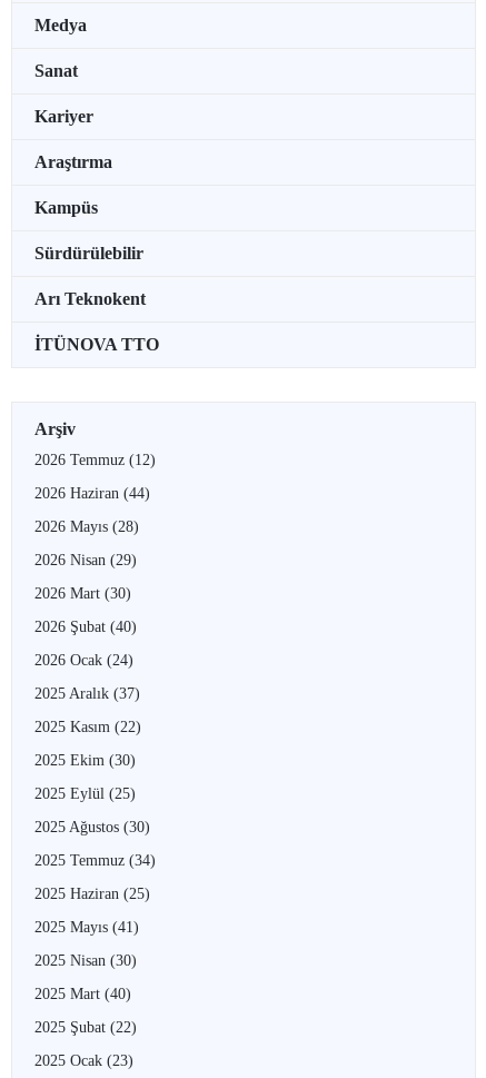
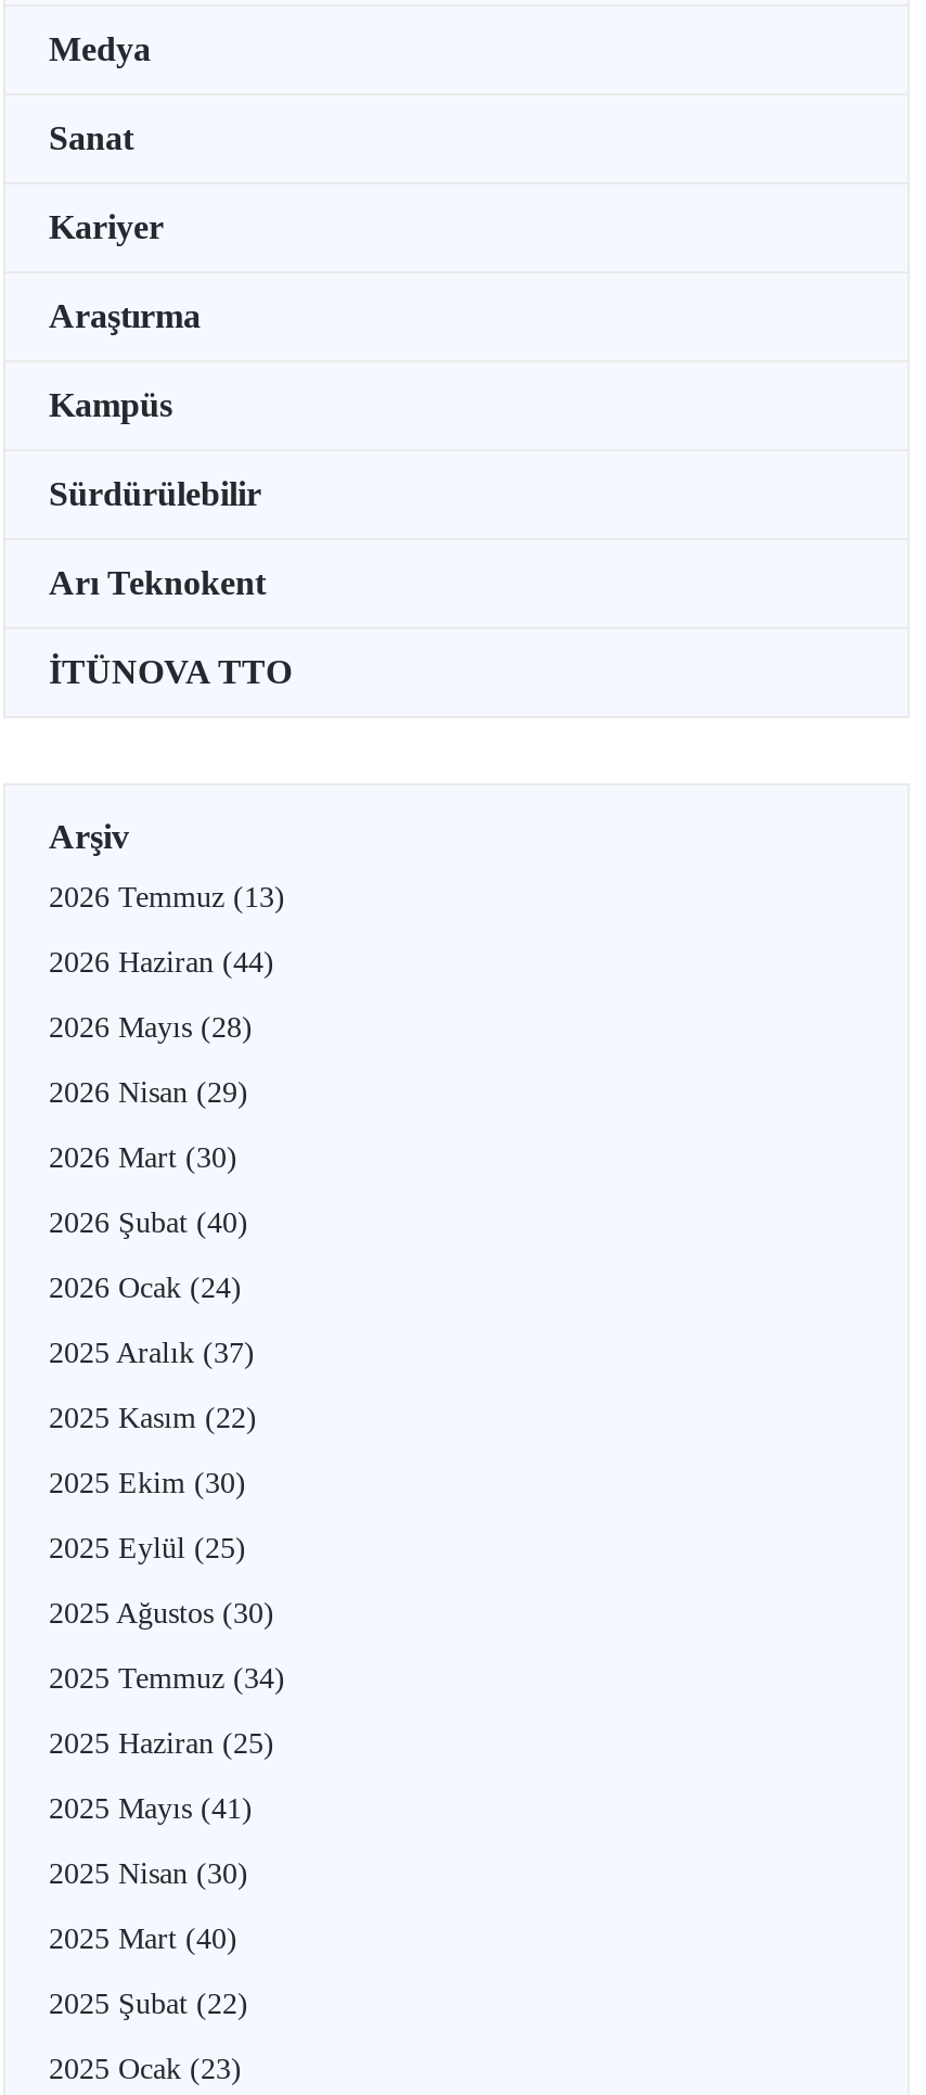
- 2026 Temmuz (12)
+ 2026 Temmuz (13)
